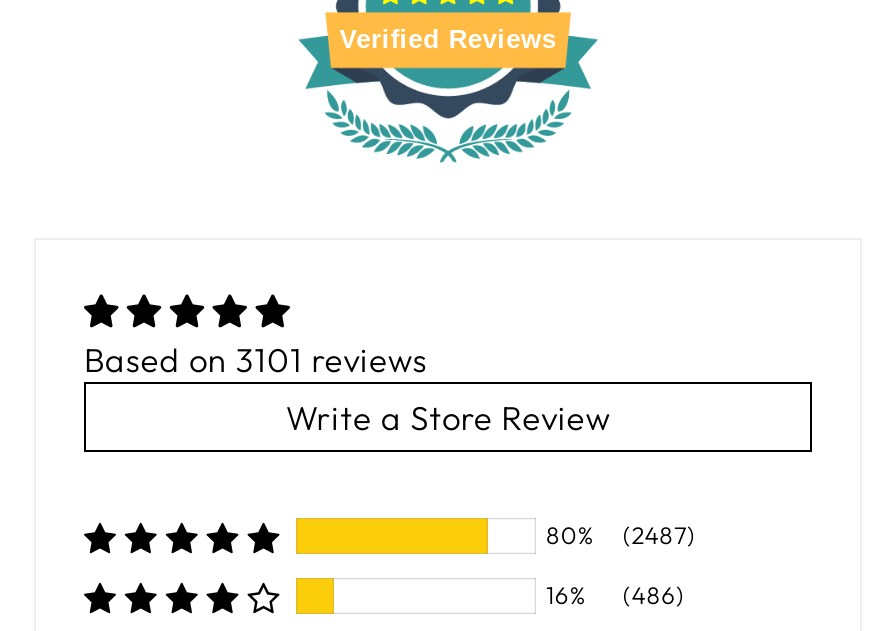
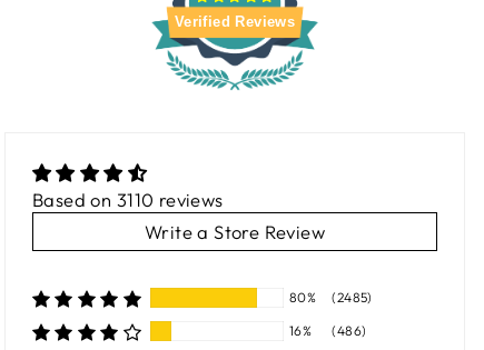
- Based on 3101 reviews
+ Based on 3110 reviews

- 80% (2487)
+ 80% (2485)
